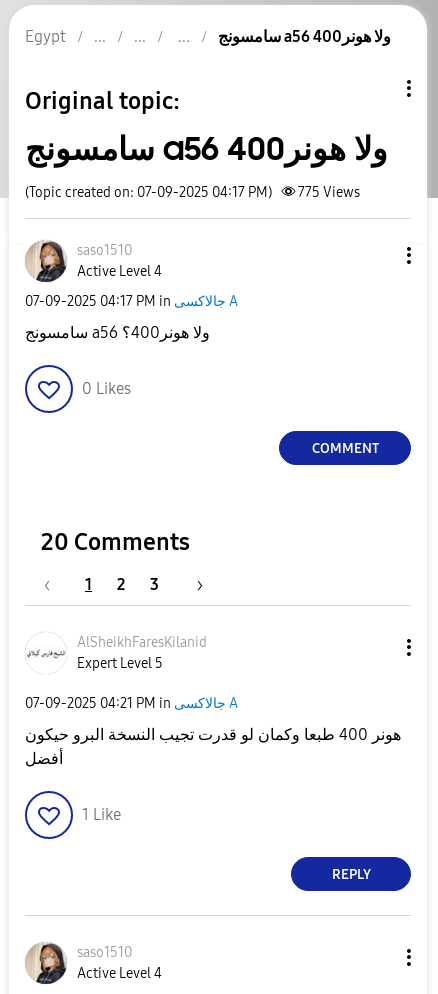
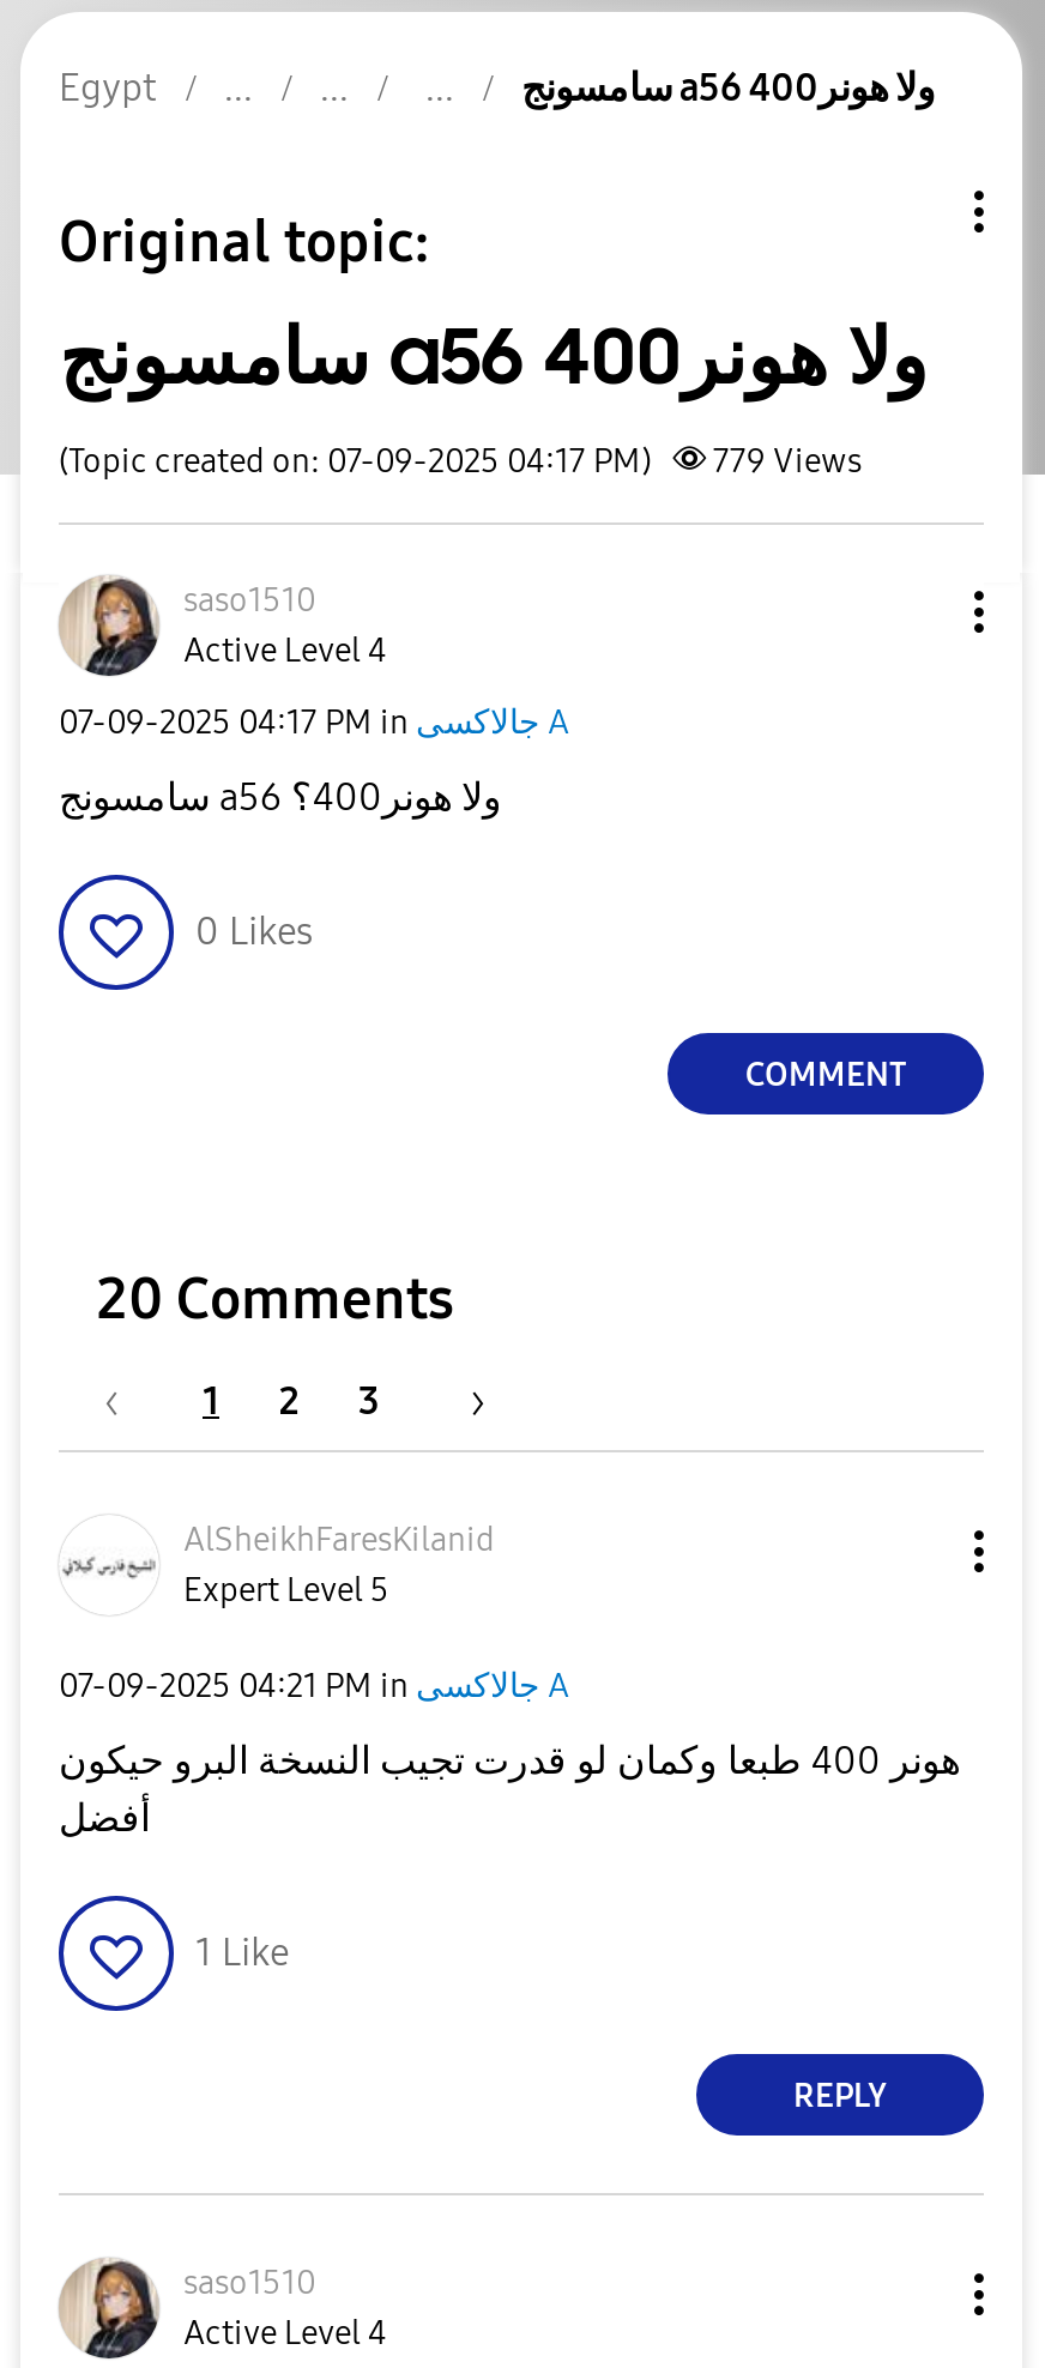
- (Topic created on: 07-09-2025 04:17 PM) 775 Views
+ (Topic created on: 07-09-2025 04:17 PM) 779 Views
